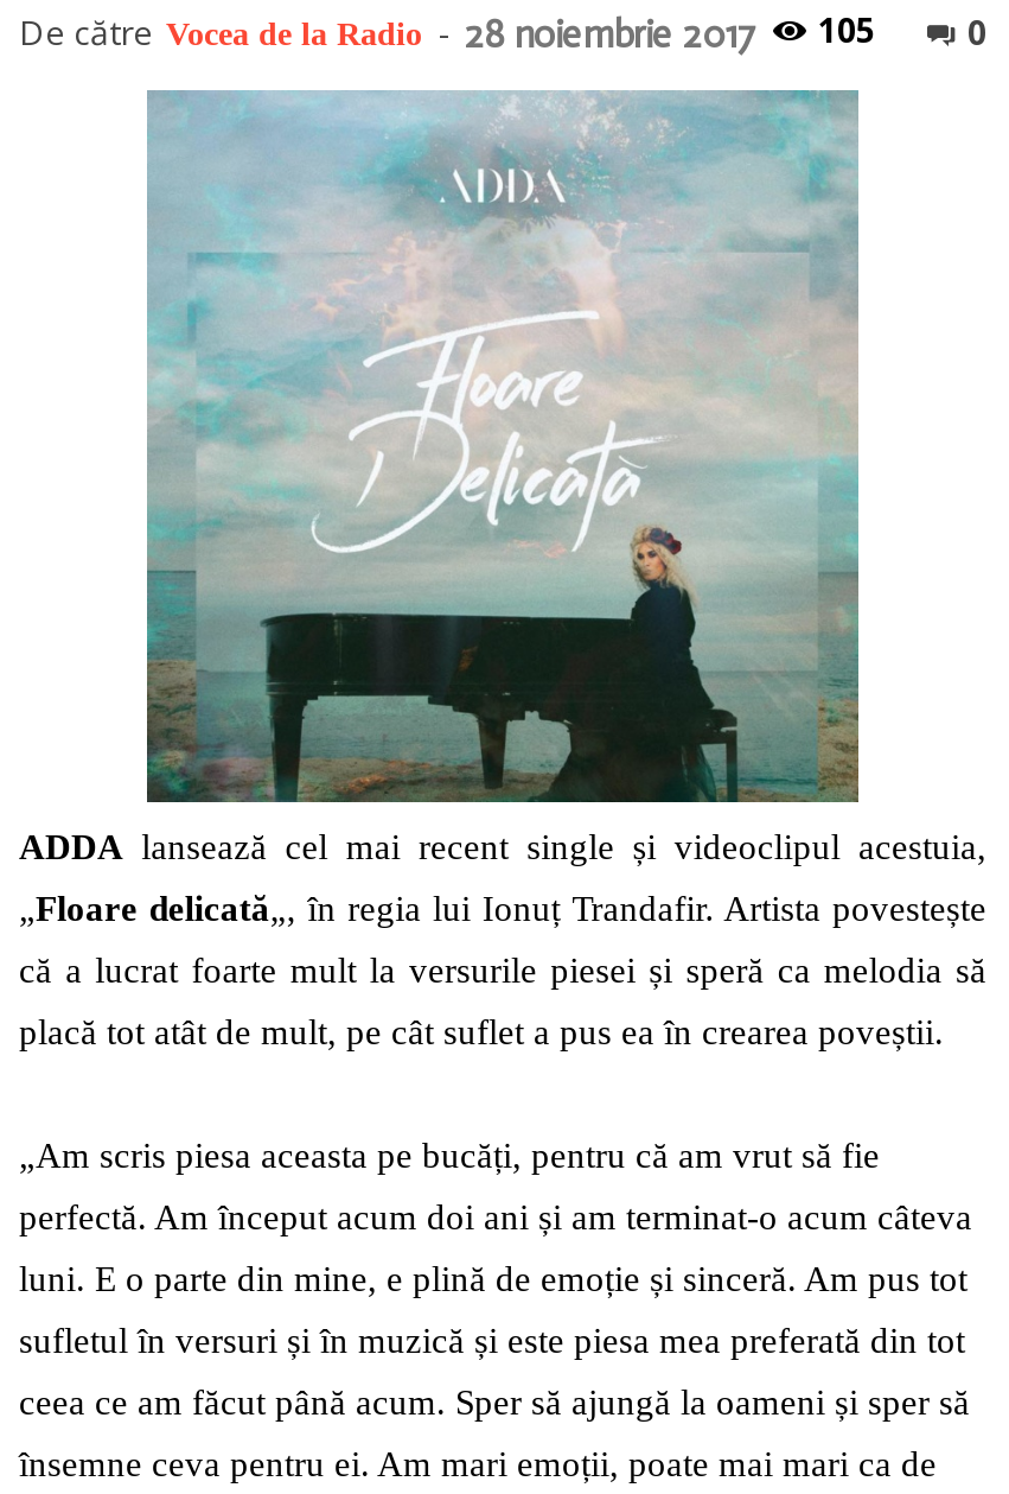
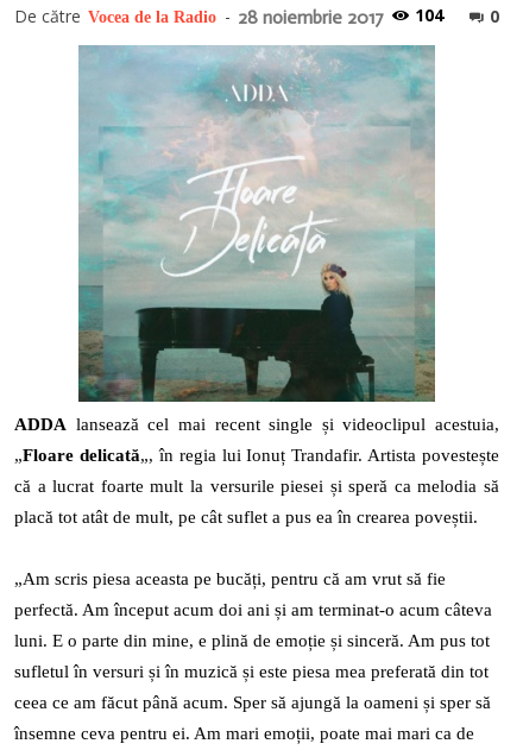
- De către Vocea de la Radio - 28 noiembrie 2017 105
+ De către Vocea de la Radio - 28 noiembrie 2017 104
